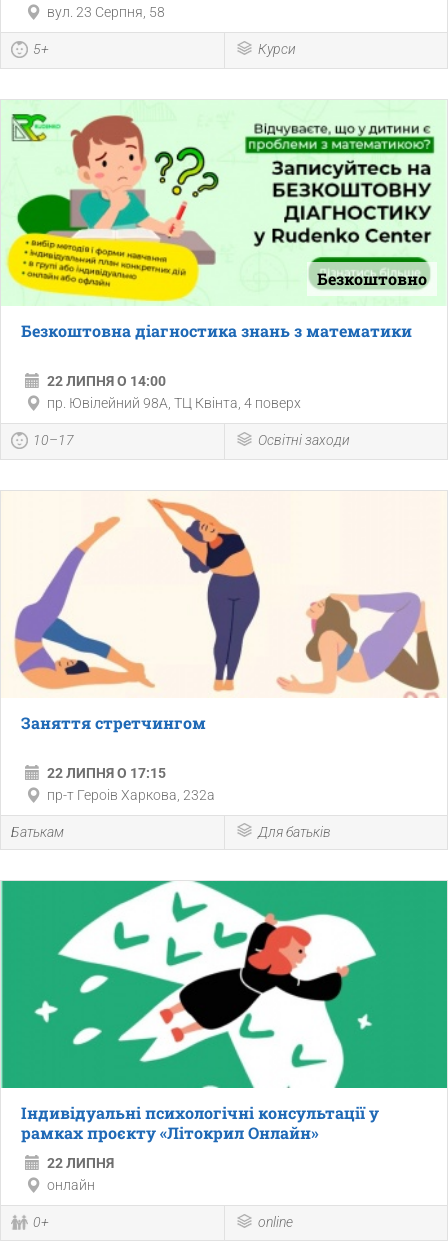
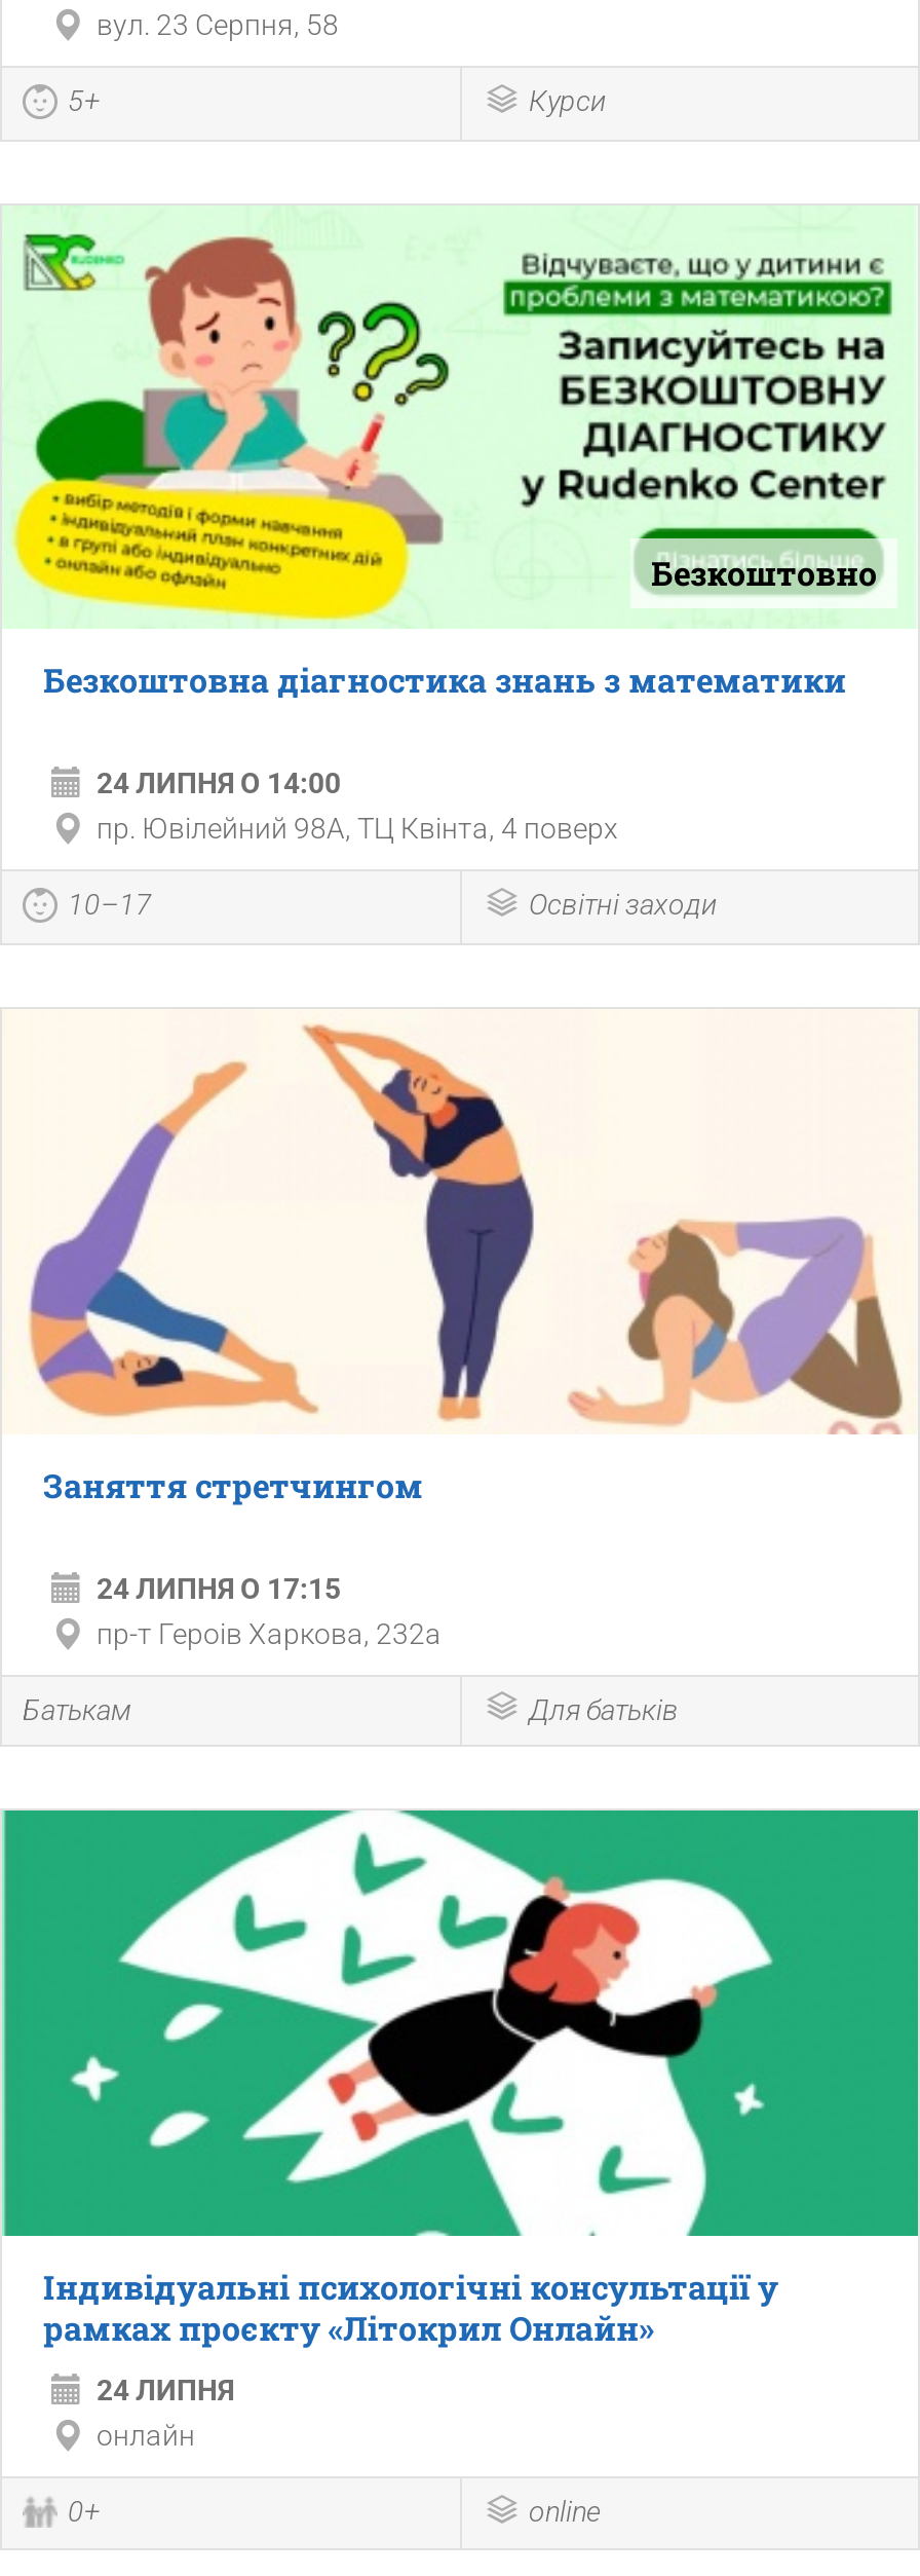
- 22 ЛИПНЯ О 14:00
+ 24 ЛИПНЯ О 14:00

- 22 ЛИПНЯ О 17:15
+ 24 ЛИПНЯ О 17:15

- 22 ЛИПНЯ
+ 24 ЛИПНЯ
